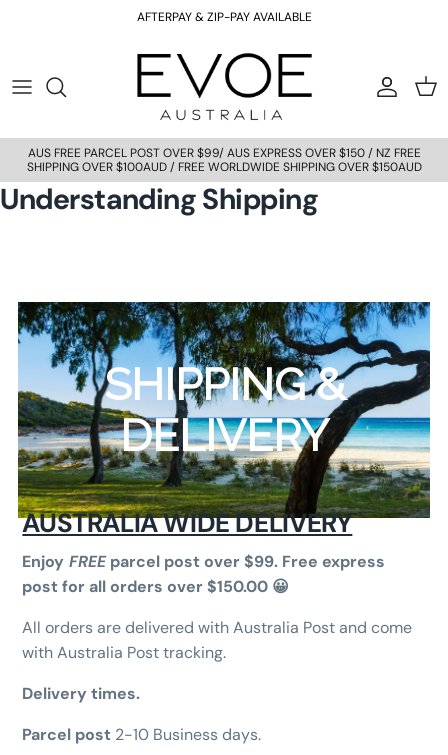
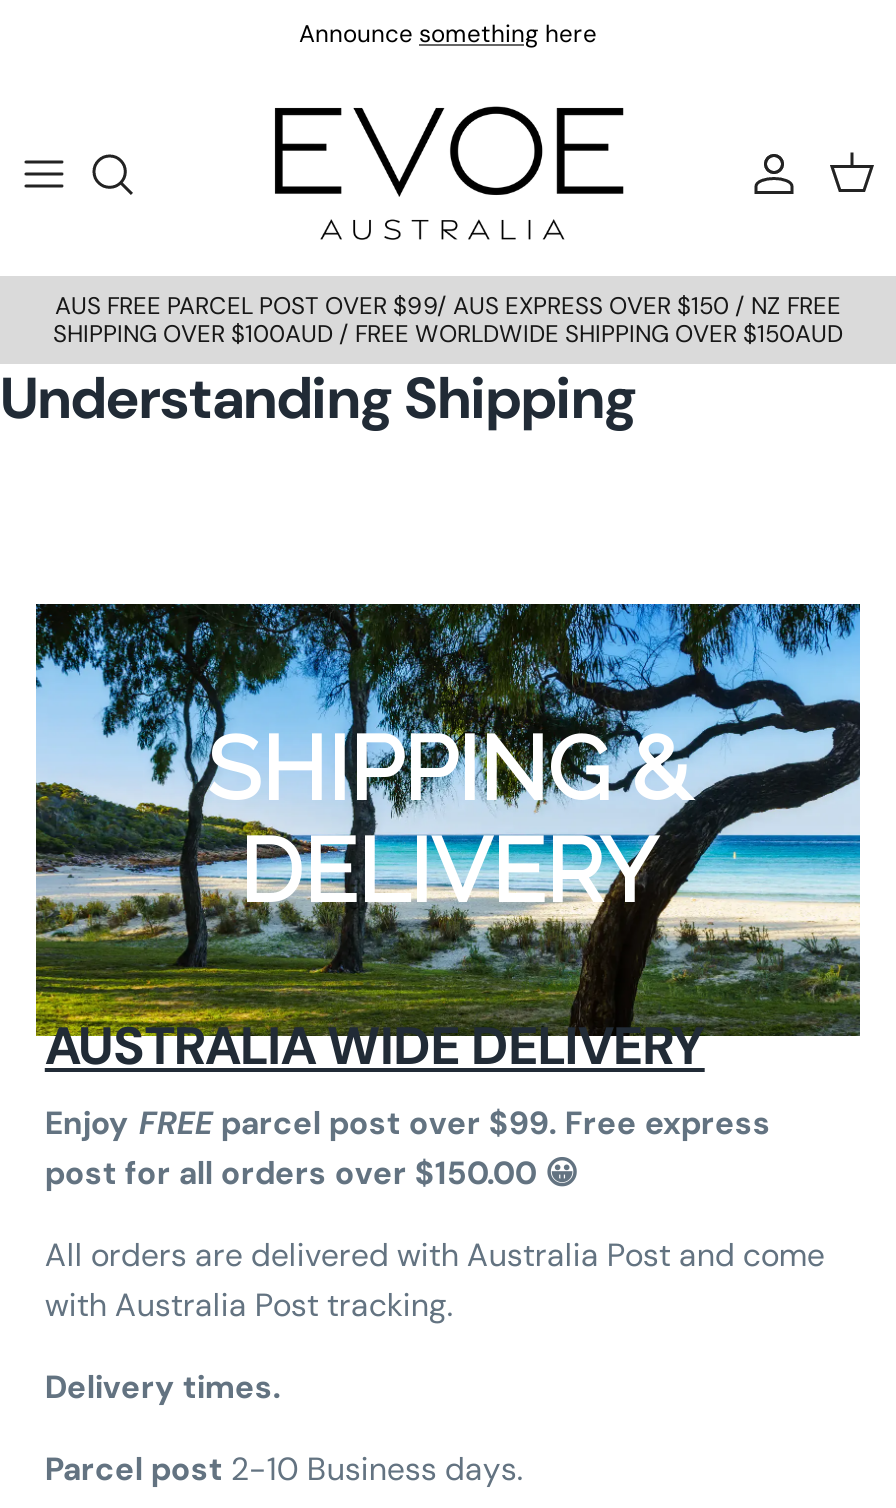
- AFTERPAY & ZIP-PAY AVAILABLE
+ Announce something here
